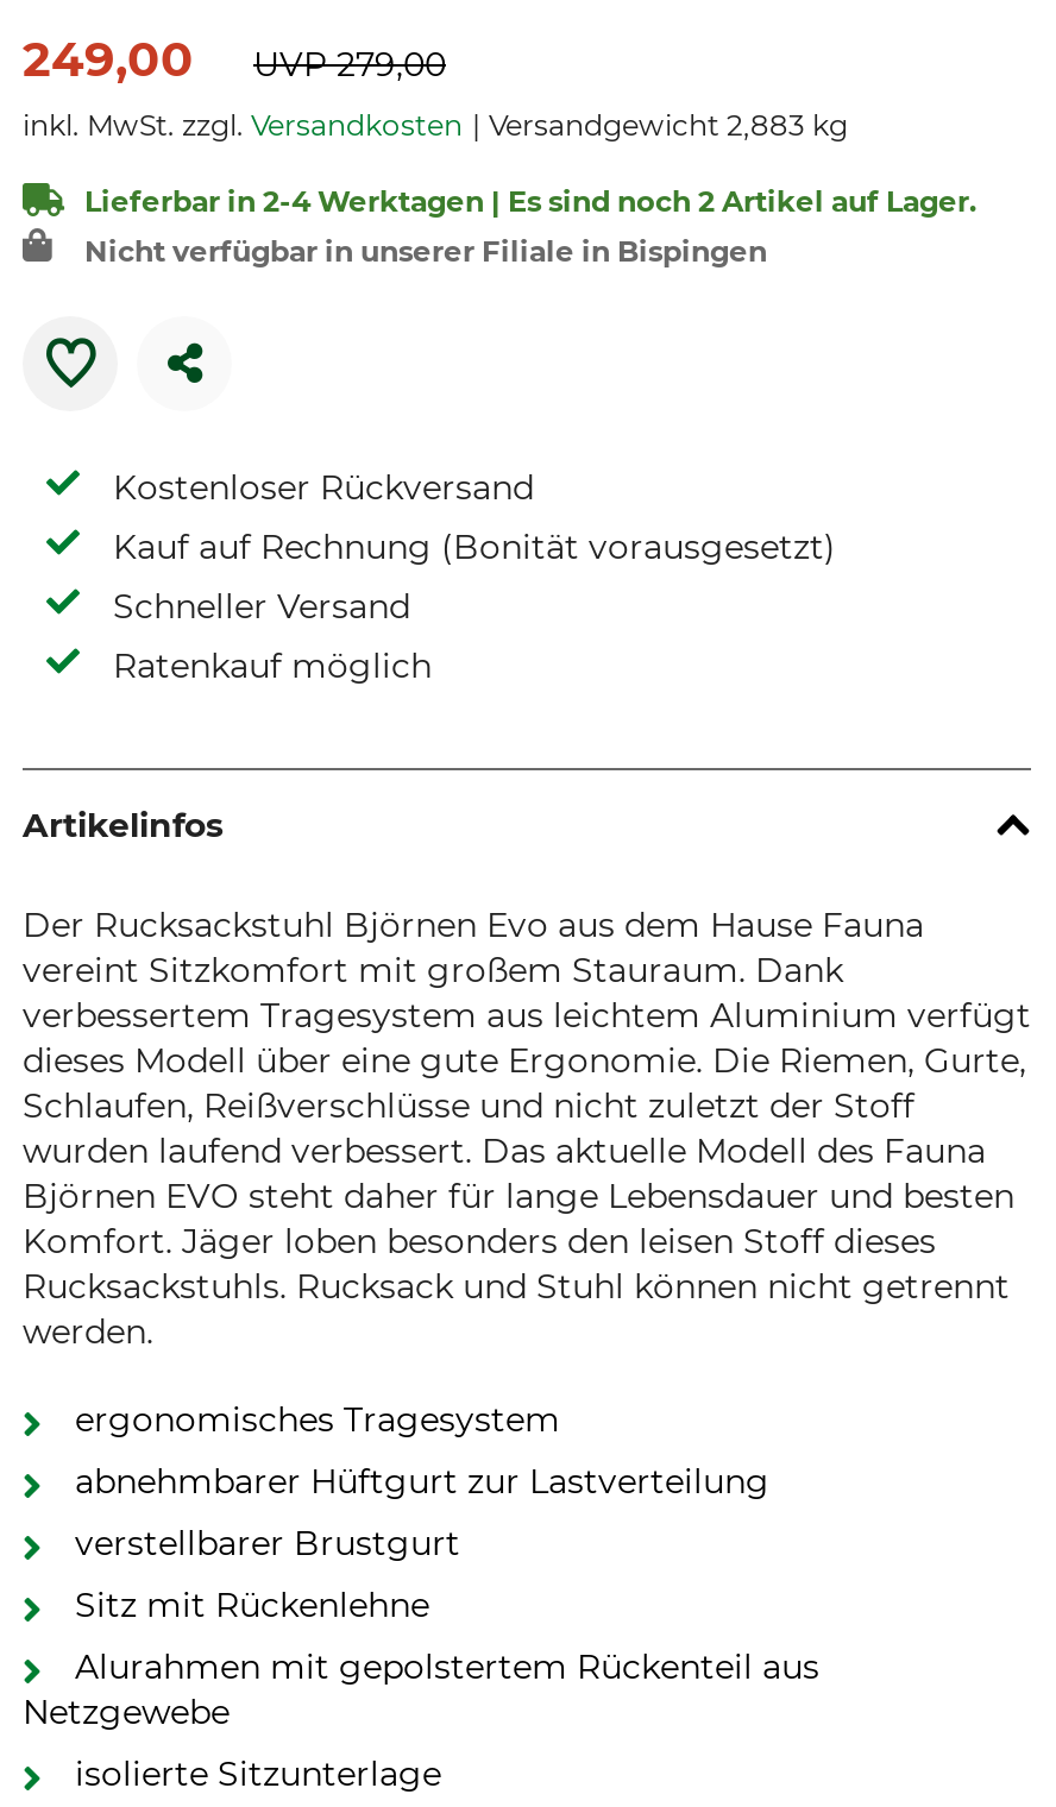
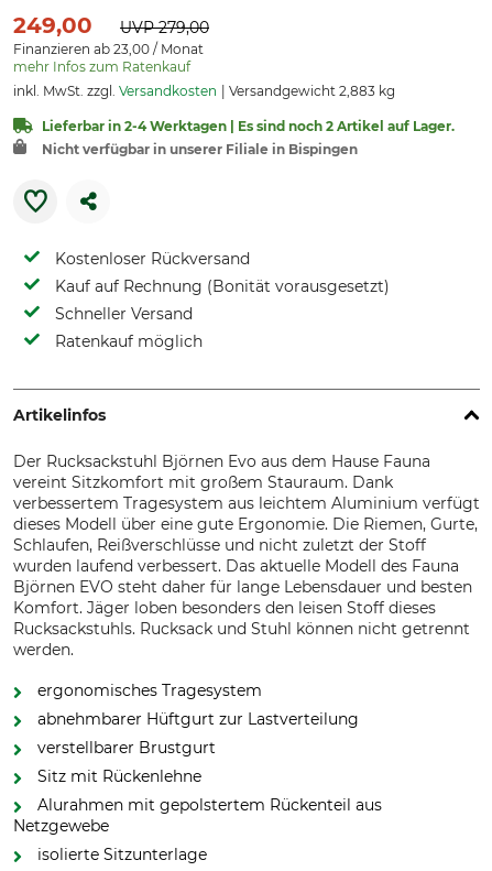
+ Finanzieren ab 23,00 / Monat
+ mehr Infos zum Ratenkauf
